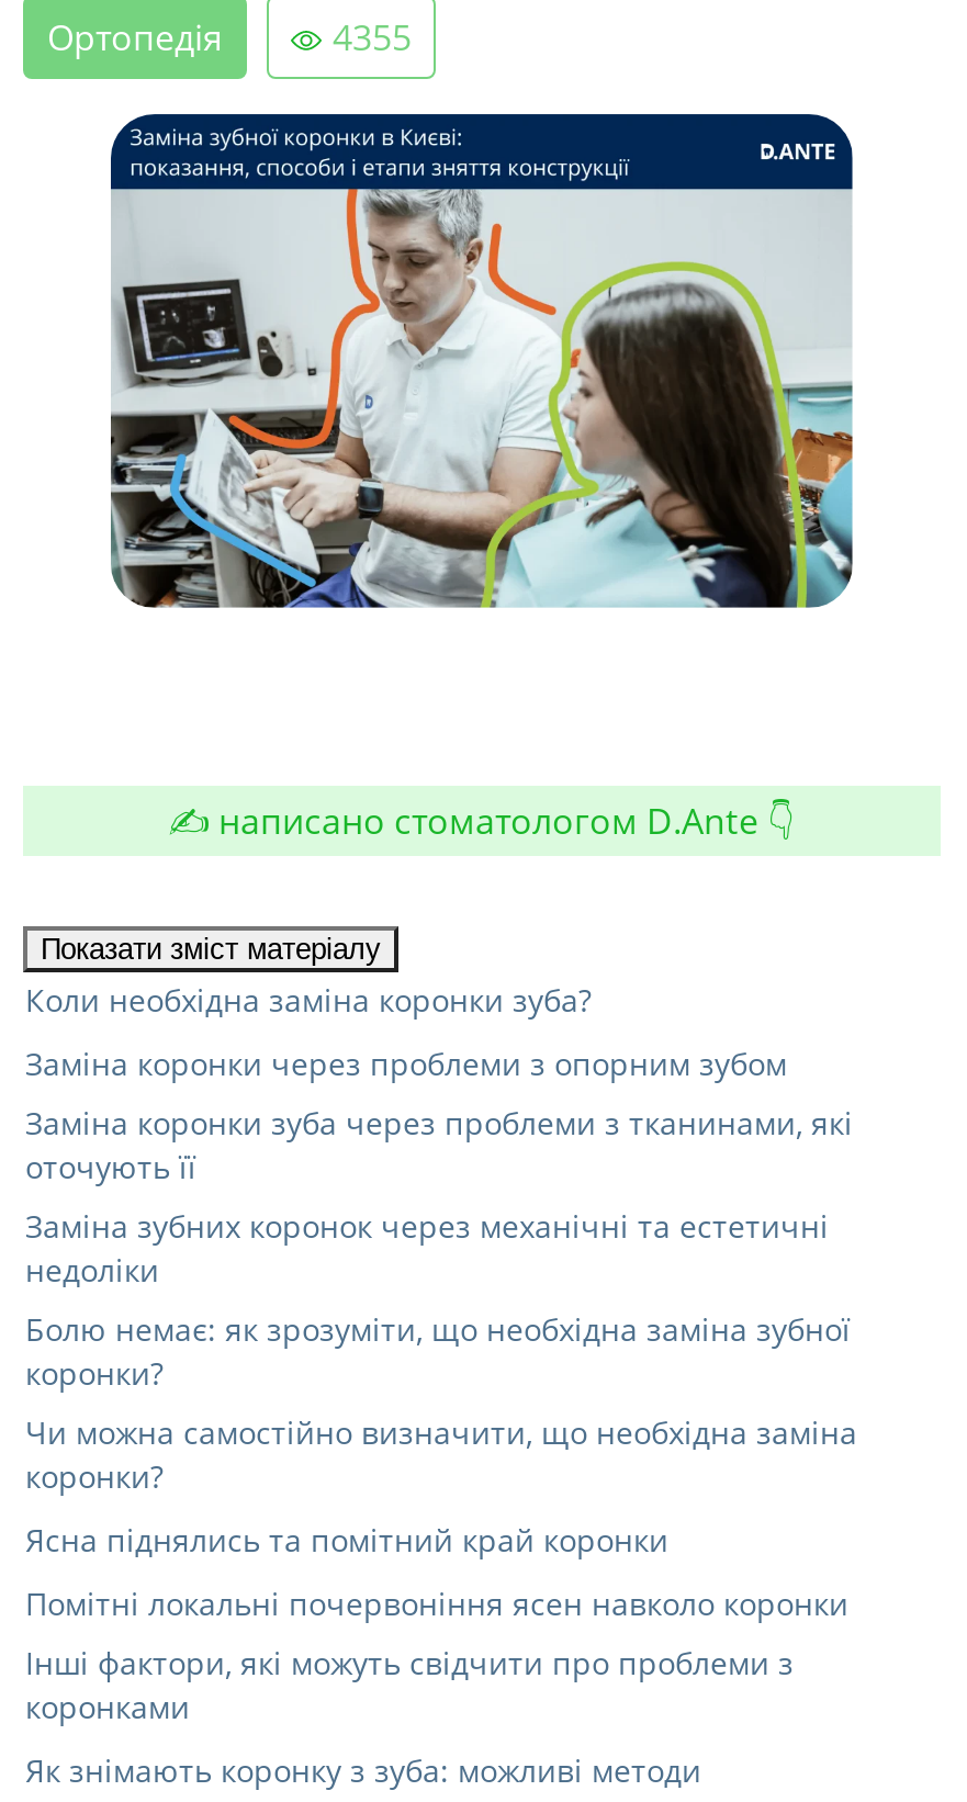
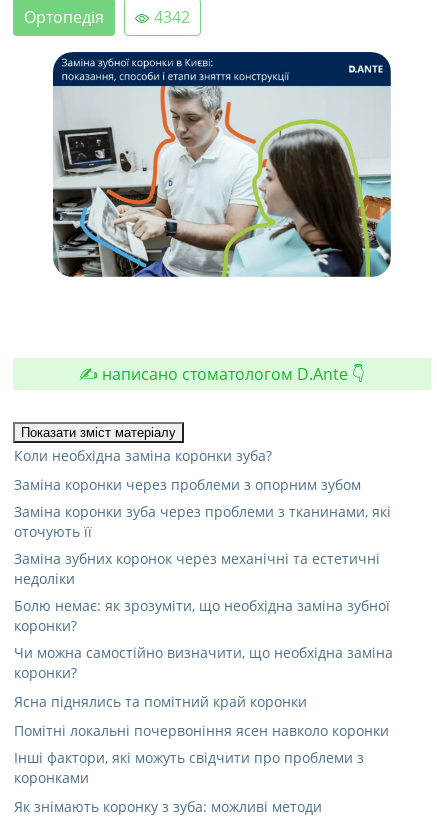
- 4355
+ 4342
